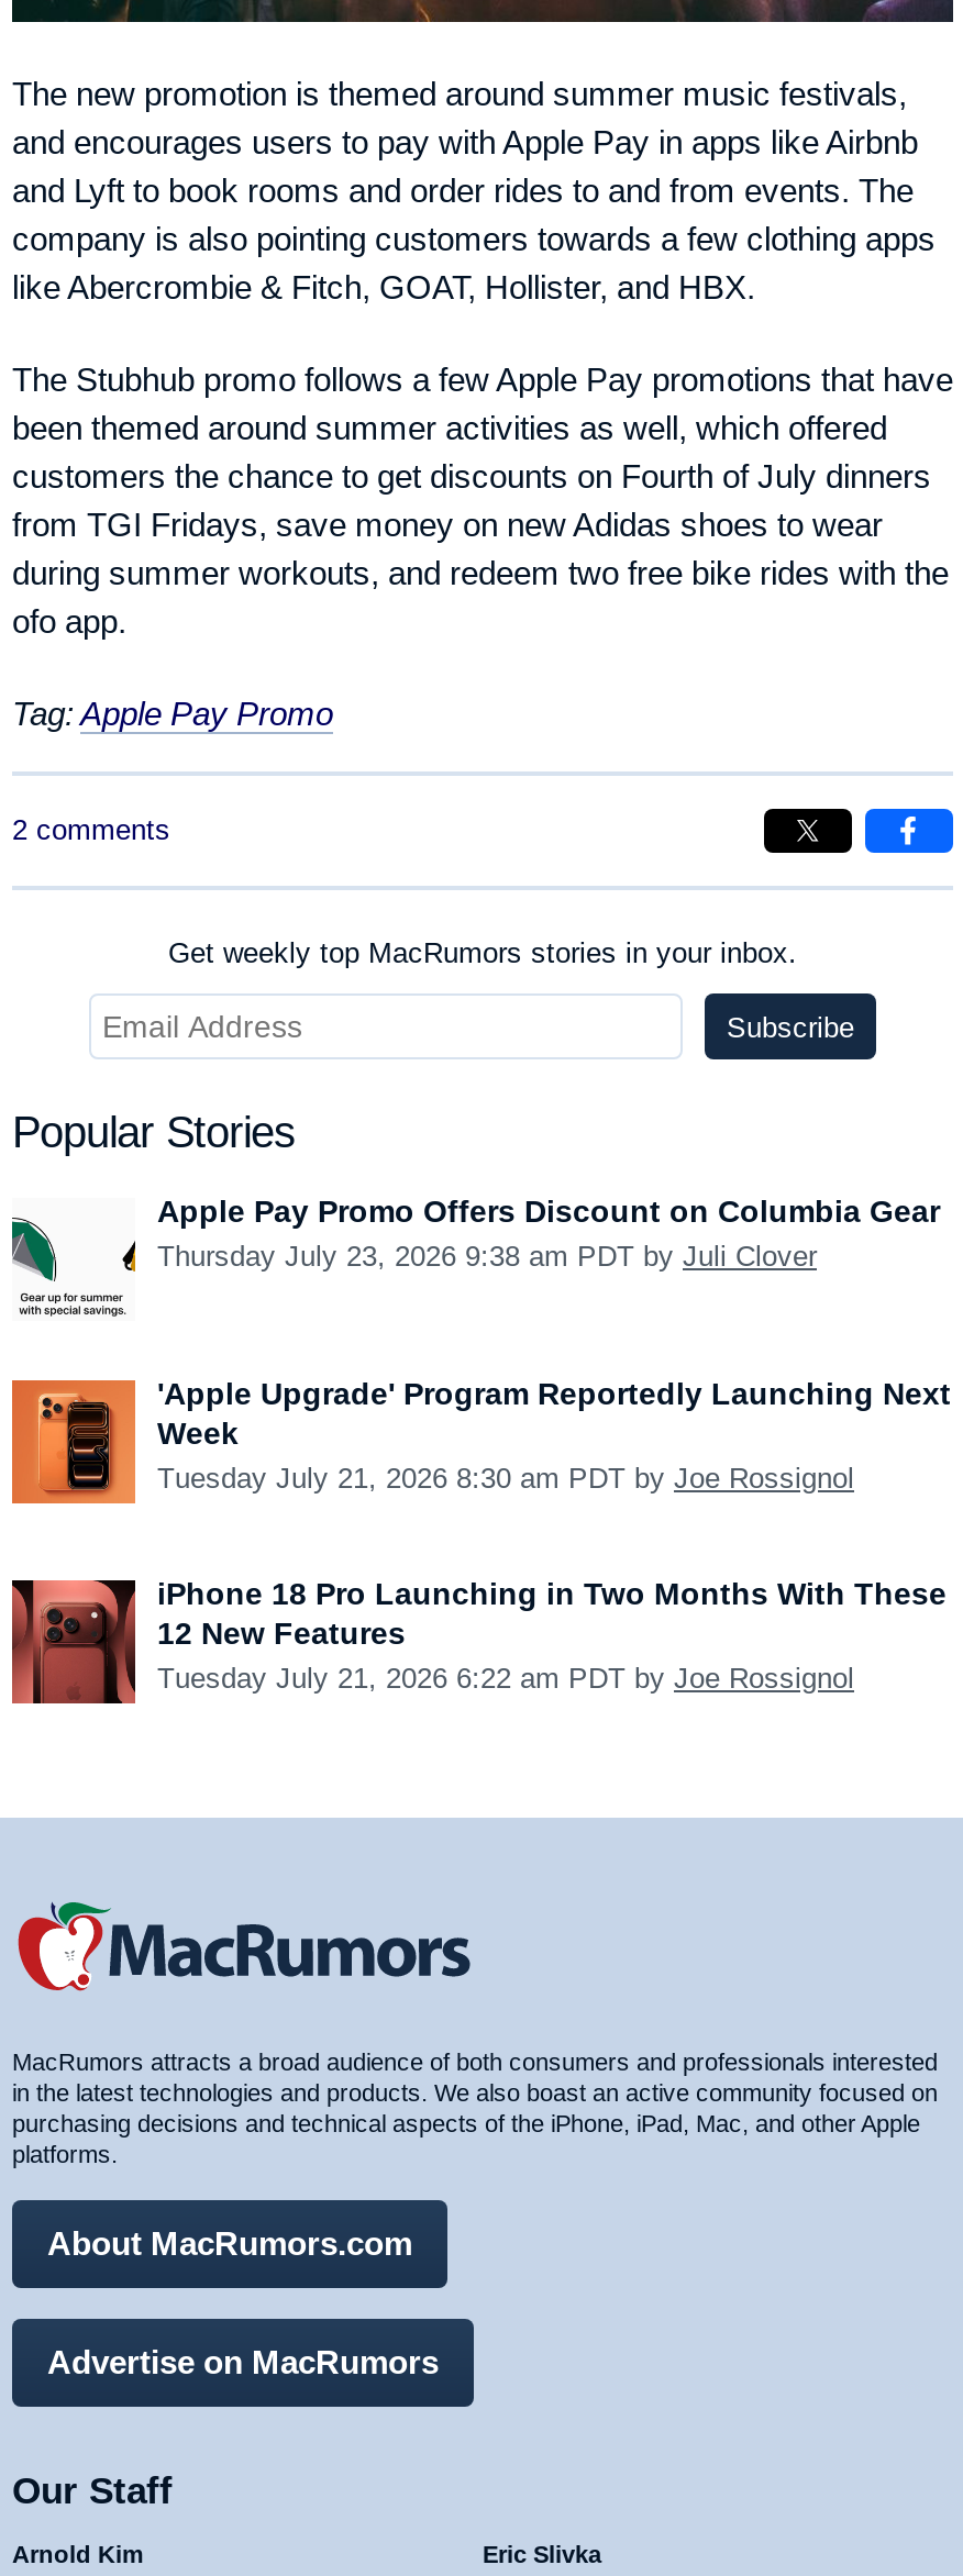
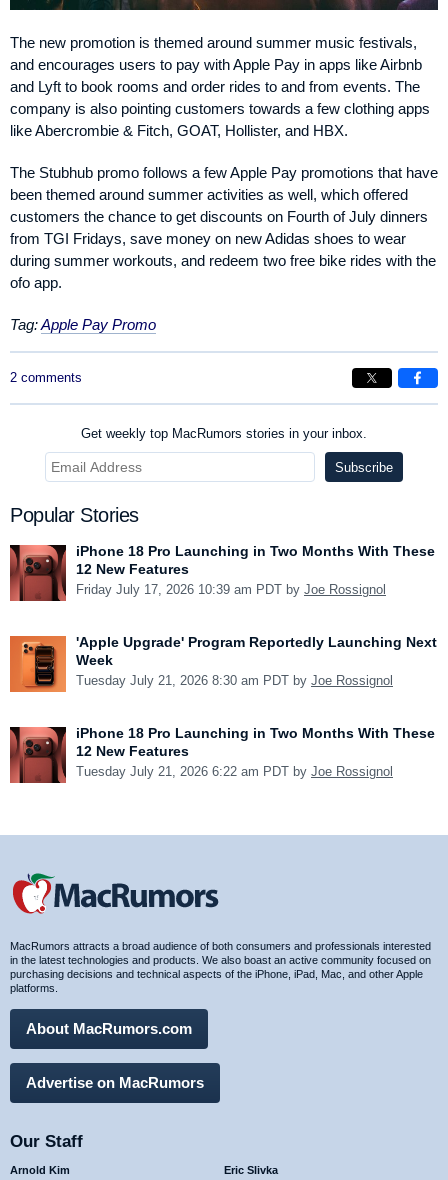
- [image]
- Apple Pay Promo Offers Discount on Columbia Gear
- Thursday July 23, 2026 9:38 am PDT by Juli Clover
+ [image]
+ iPhone 18 Pro Launching in Two Months With These
+ 12 New Features
+ Friday July 17, 2026 10:39 am PDT by Joe Rossignol
